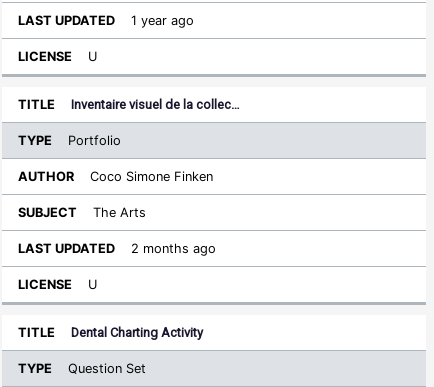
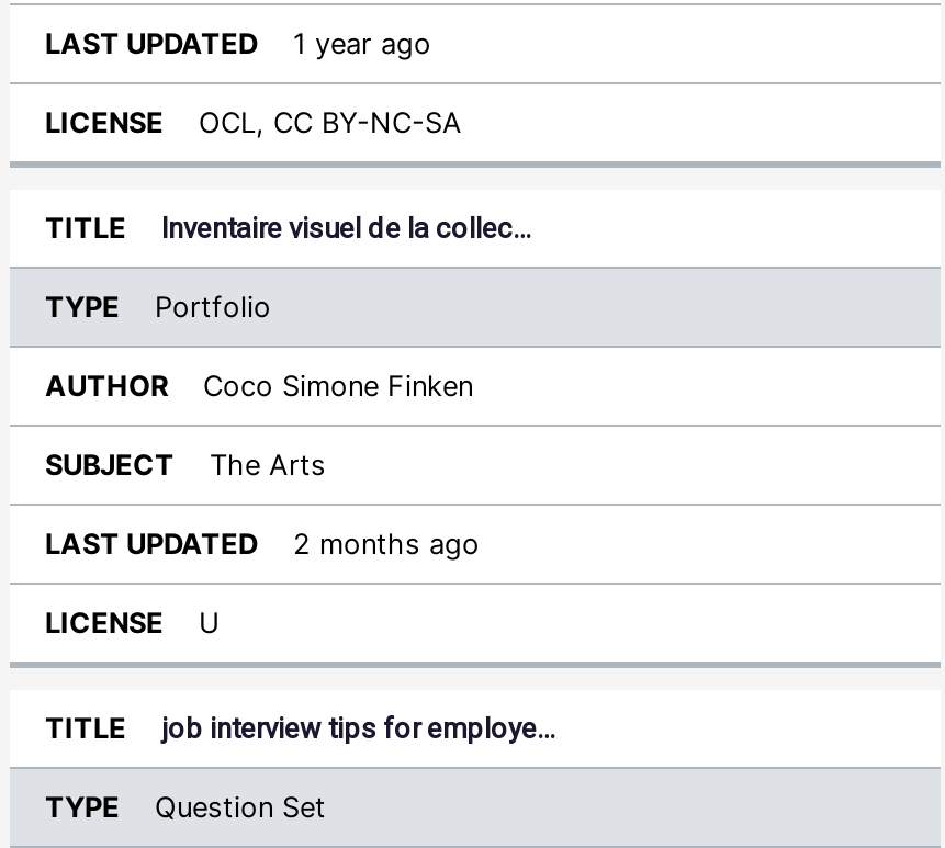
- U
+ OCL, CC BY-NC-SA

- Dental Charting Activity
+ job interview tips for employe…
